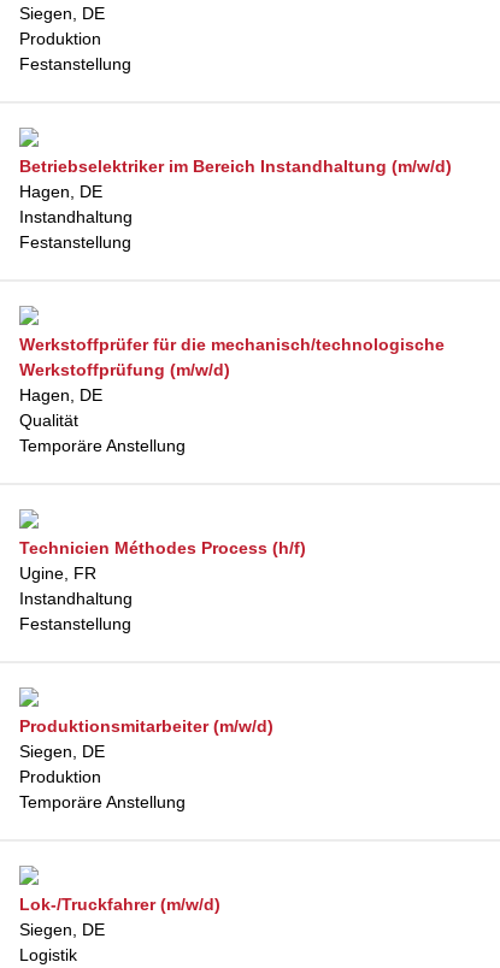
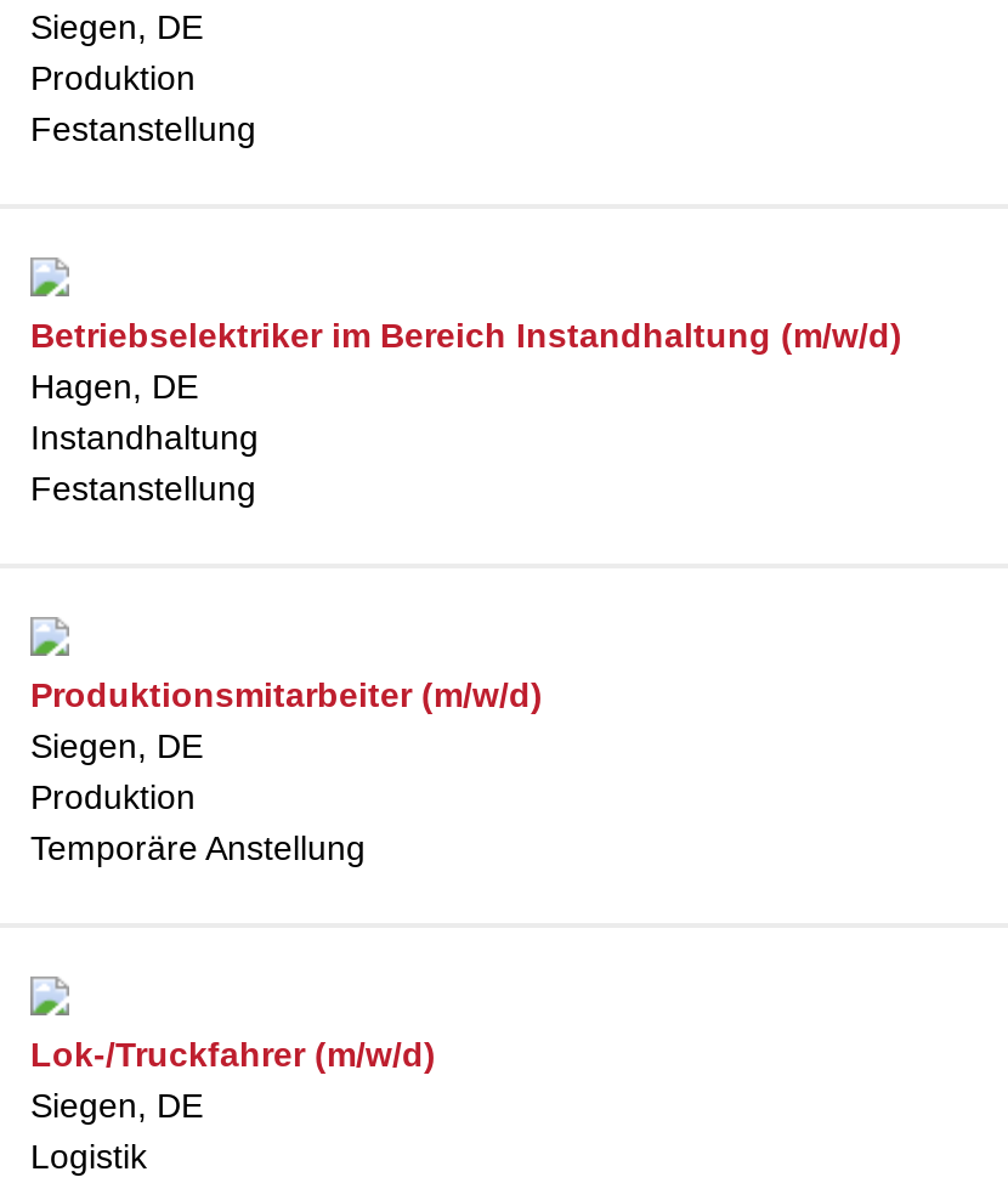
- Werkstoffprüfer für die mechanisch/technologische
- Werkstoffprüfung (m/w/d)
- Hagen, DE
- Qualität
- Temporäre Anstellung

- Technicien Méthodes Process (h/f)
- Ugine, FR
- Instandhaltung
- Festanstellung
